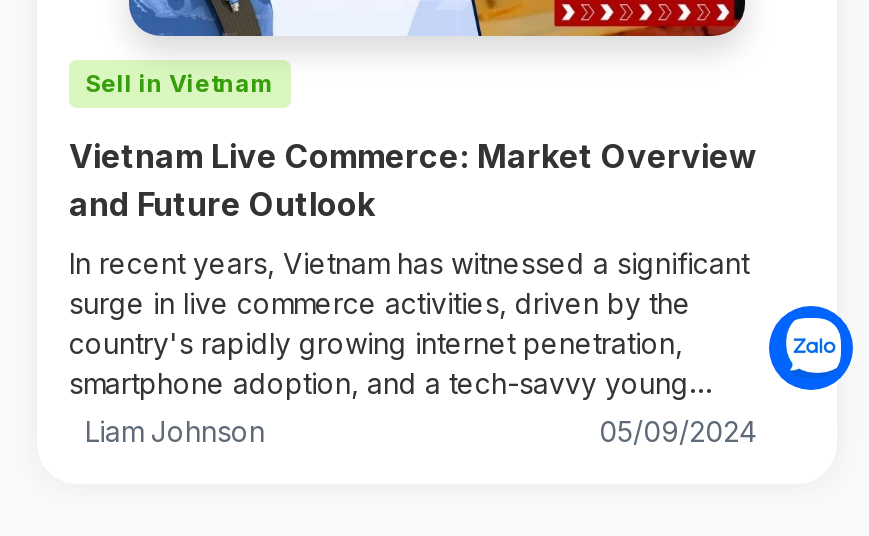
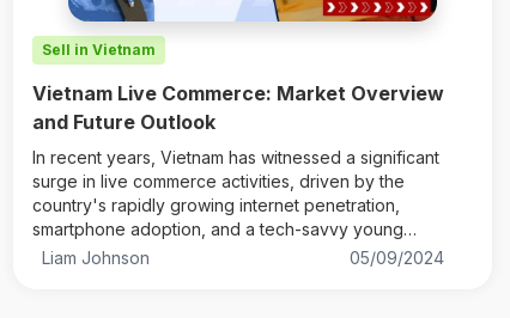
- [image]
